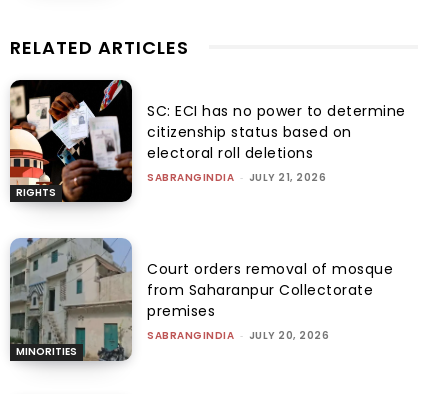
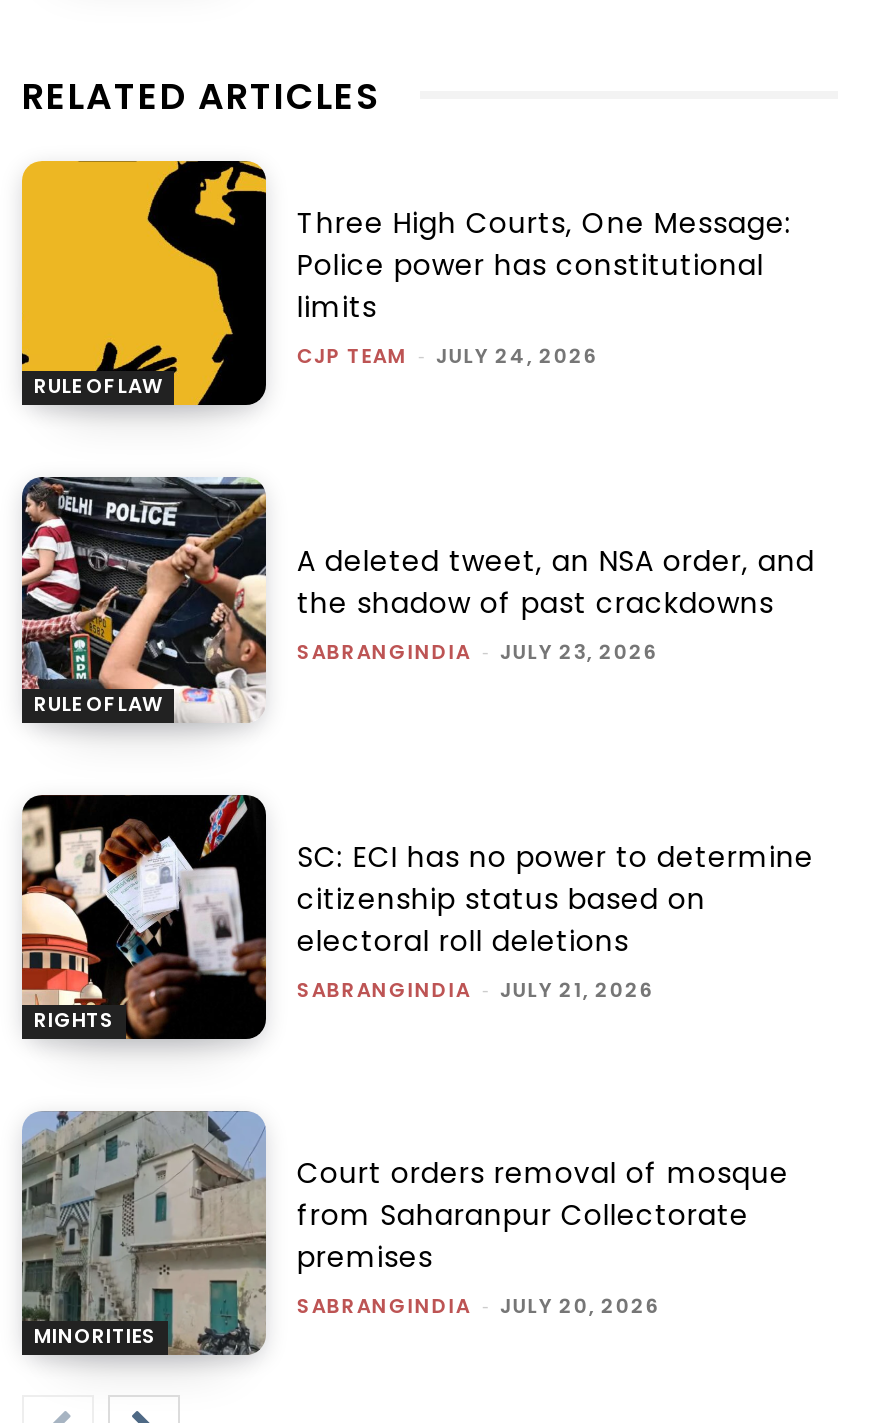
+ [image]
+ RULE OF LAW

+ [image]
+ RULE OF LAW

+ Three High Courts, One Message:
+ Police power has constitutional
+ limits
+ CJP TEAM - JULY 24, 2026

+ A deleted tweet, an NSA order, and
+ the shadow of past crackdowns
+ SABRANGINDIA - JULY 23, 2026
